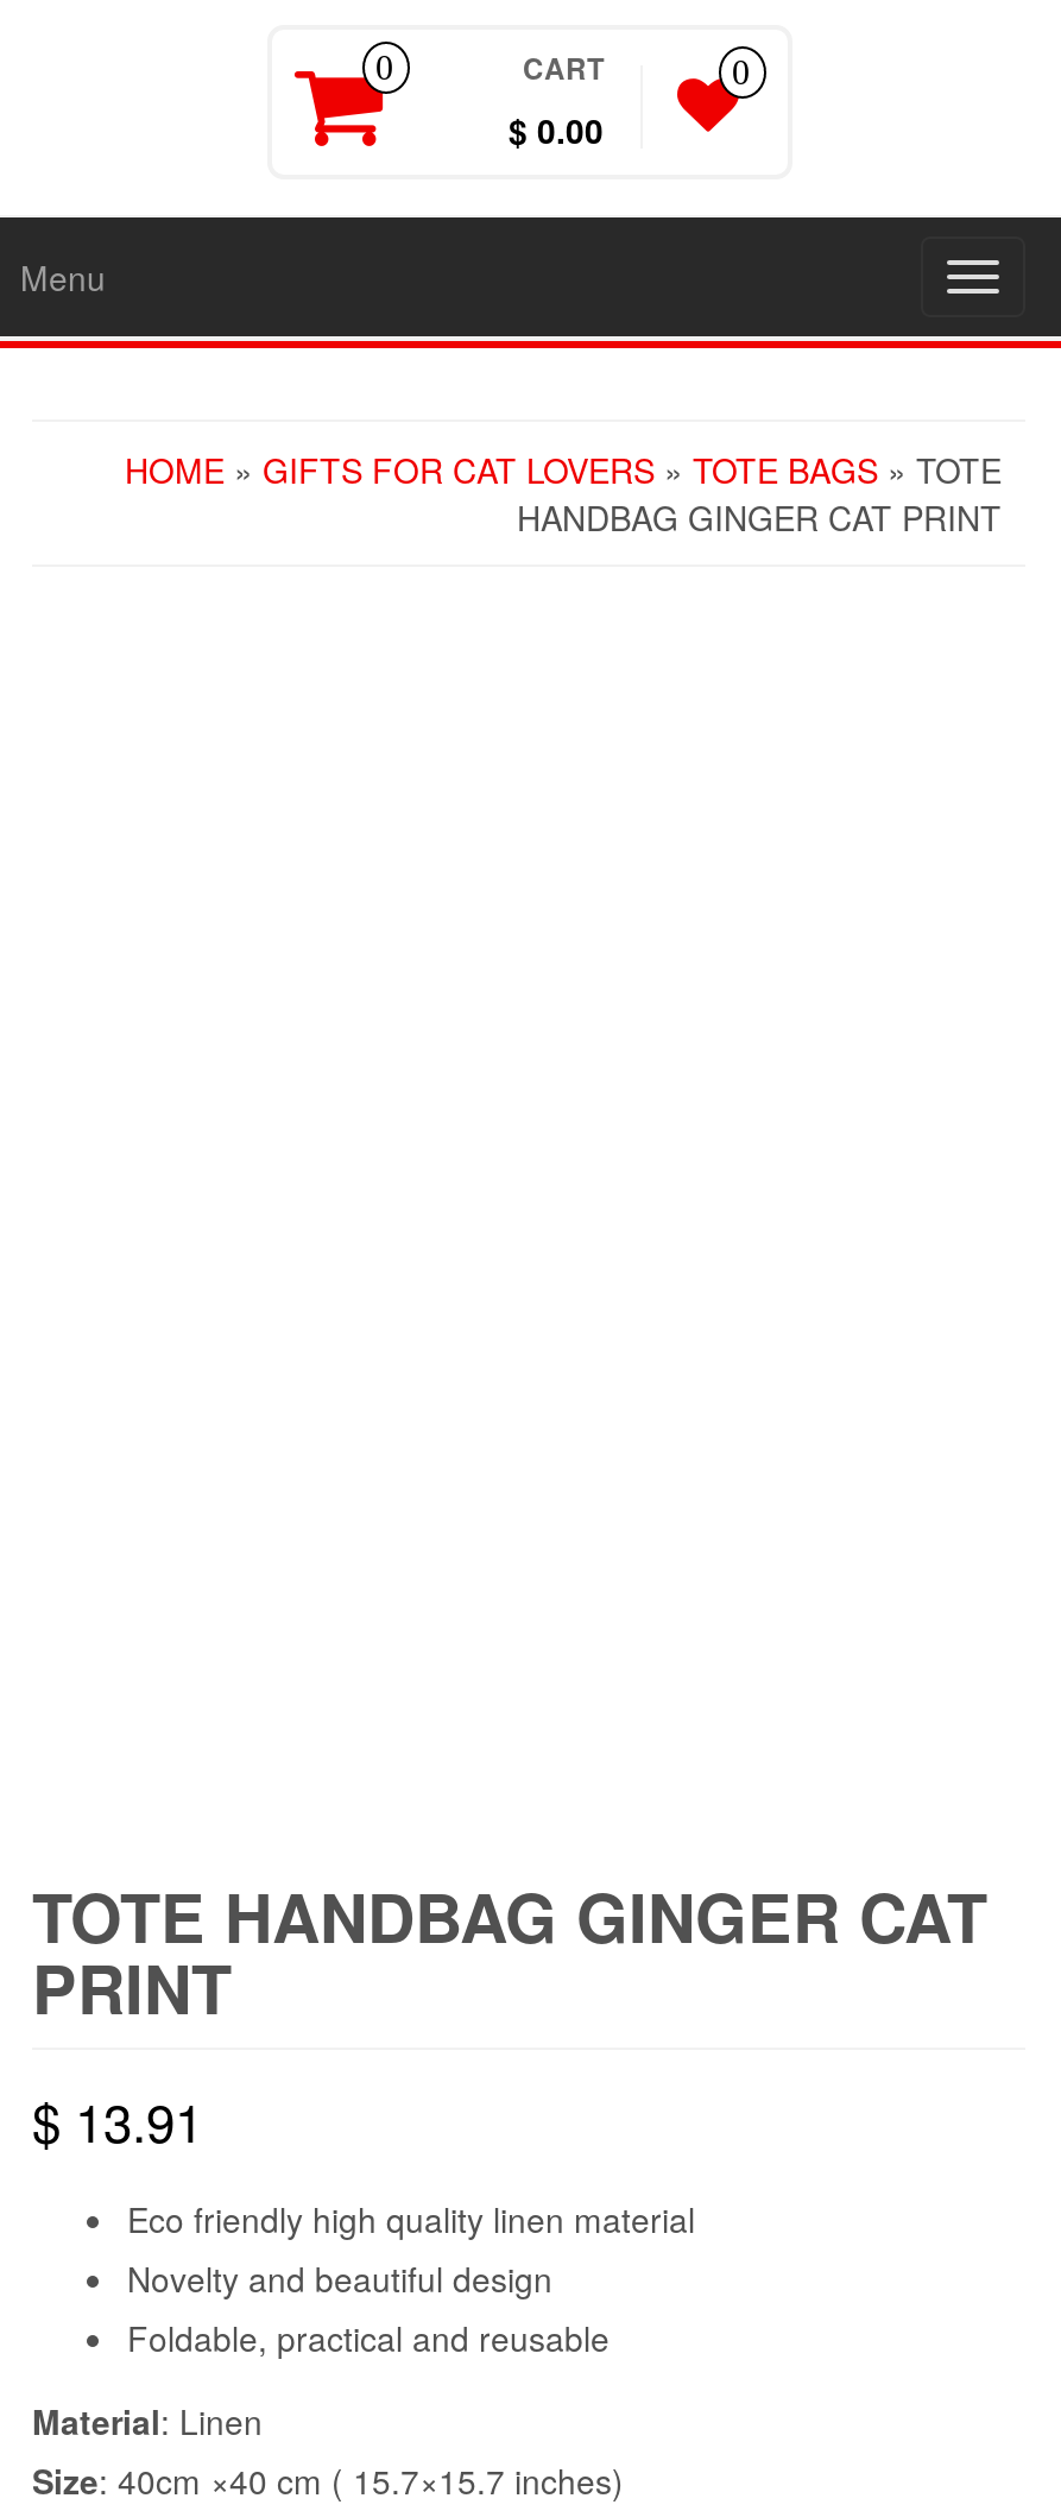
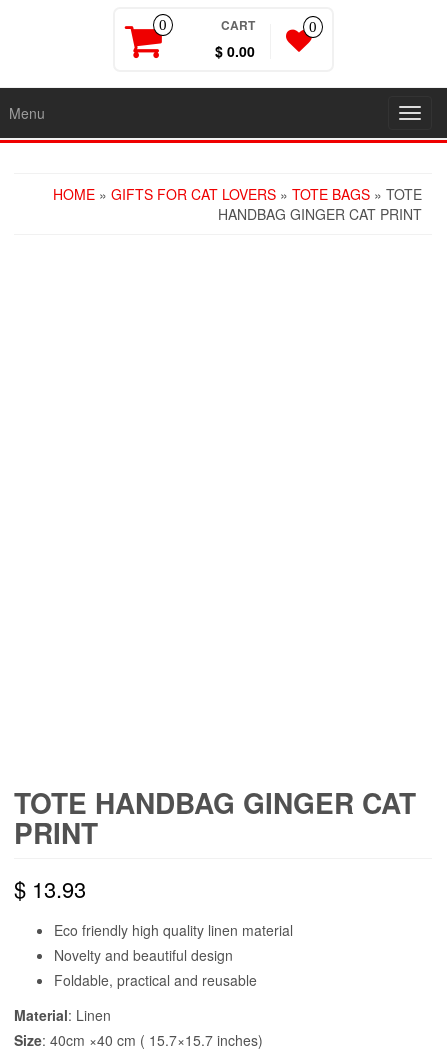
- $13.91
+ $13.93
